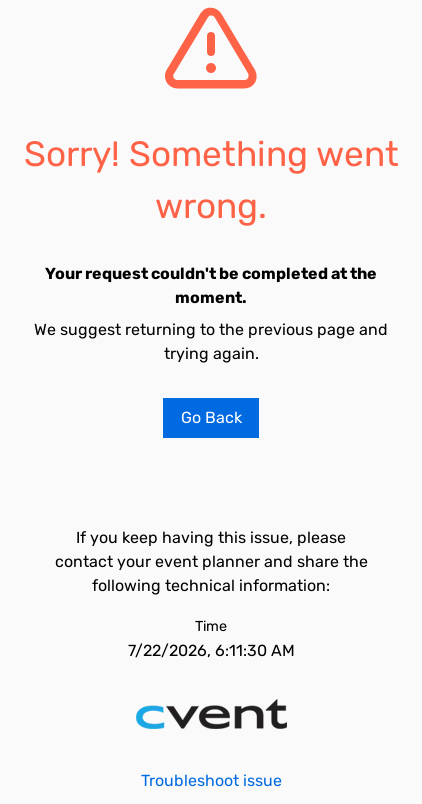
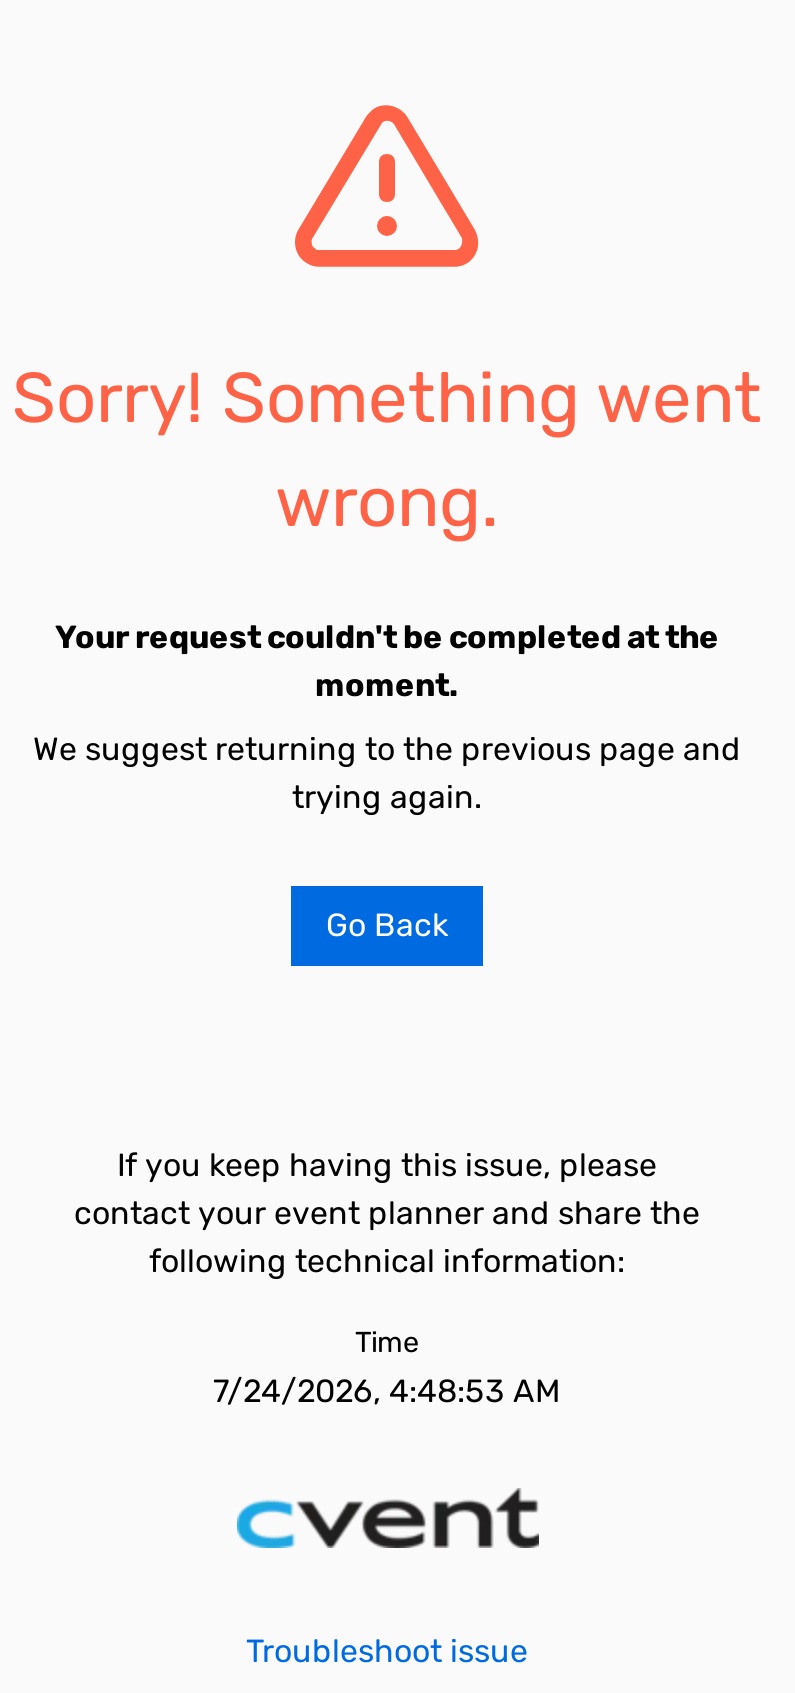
- 7/22/2026, 6:11:30 AM
+ 7/24/2026, 4:48:53 AM
